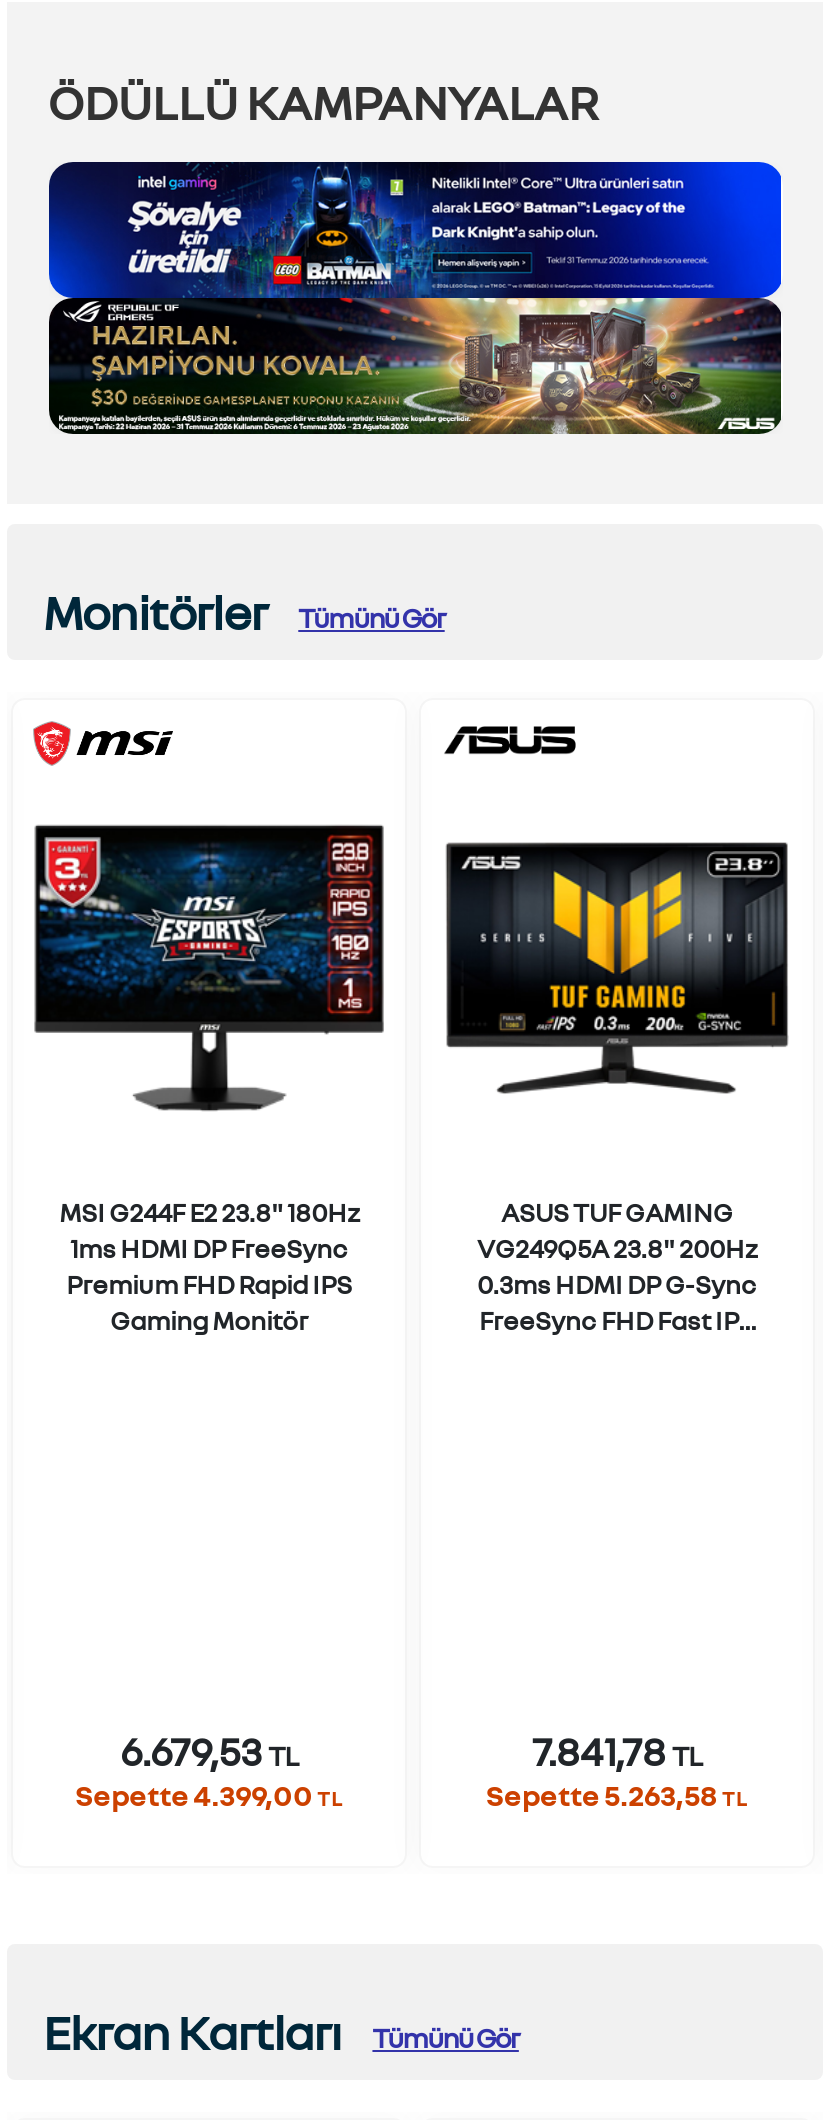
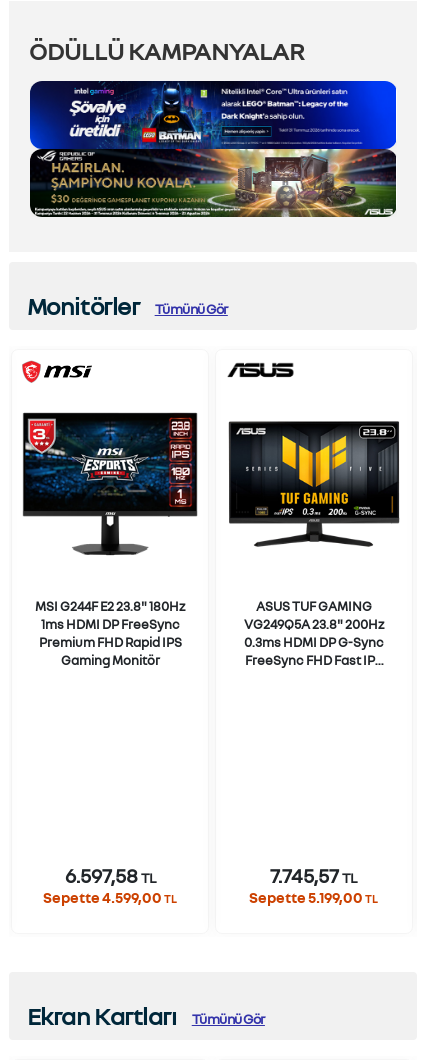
- 6.679,53TL
+ 6.597,58TL

- 7.841,78TL
+ 7.745,57TL

- Sepette 4.399,00 TL
+ Sepette 4.599,00 TL

- Sepette 5.263,58TL
+ Sepette 5.199,00TL
